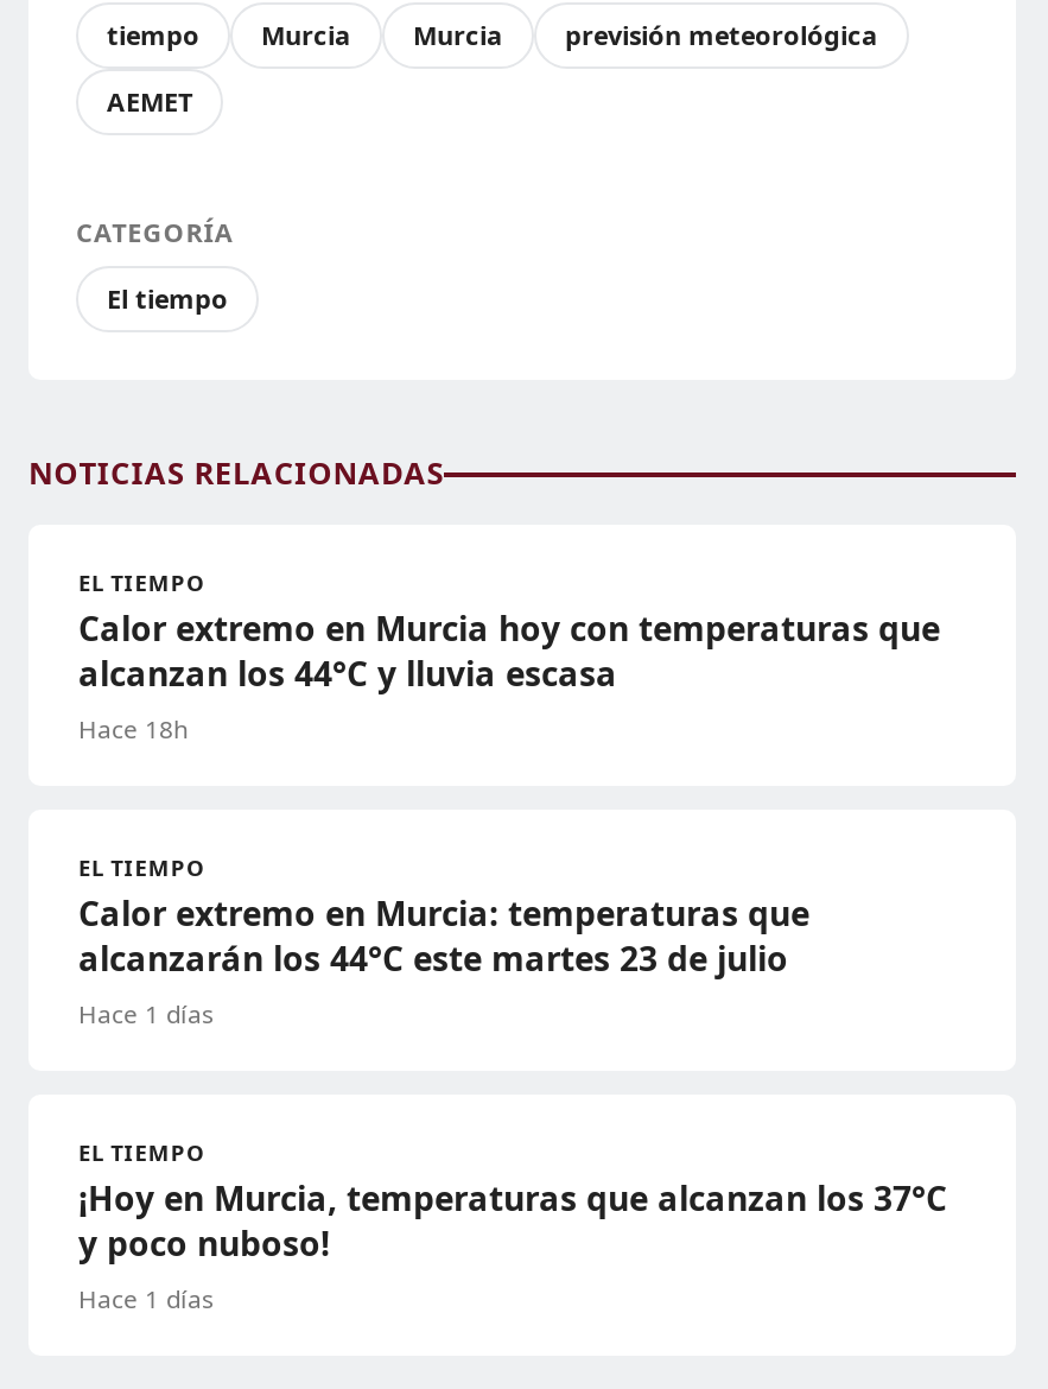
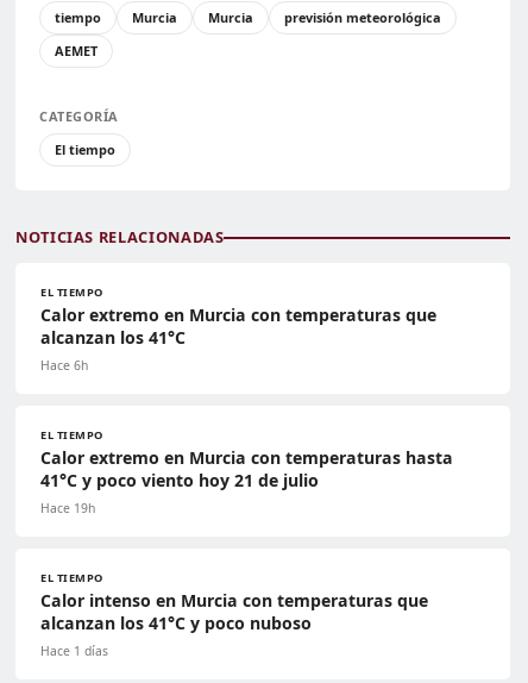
- Calor extremo en Murcia hoy con temperaturas que
- alcanzan los 44°C y lluvia escasa
- Hace 18h
+ Calor extremo en Murcia con temperaturas que
+ alcanzan los 41°C
+ Hace 6h

- Calor extremo en Murcia: temperaturas que
- alcanzarán los 44°C este martes 23 de julio
- Hace 1 días
+ Calor extremo en Murcia con temperaturas hasta
+ 41°C y poco viento hoy 21 de julio
+ Hace 19h

- ¡Hoy en Murcia, temperaturas que alcanzan los 37°C
- y poco nuboso!
+ Calor intenso en Murcia con temperaturas que
+ alcanzan los 41°C y poco nuboso
